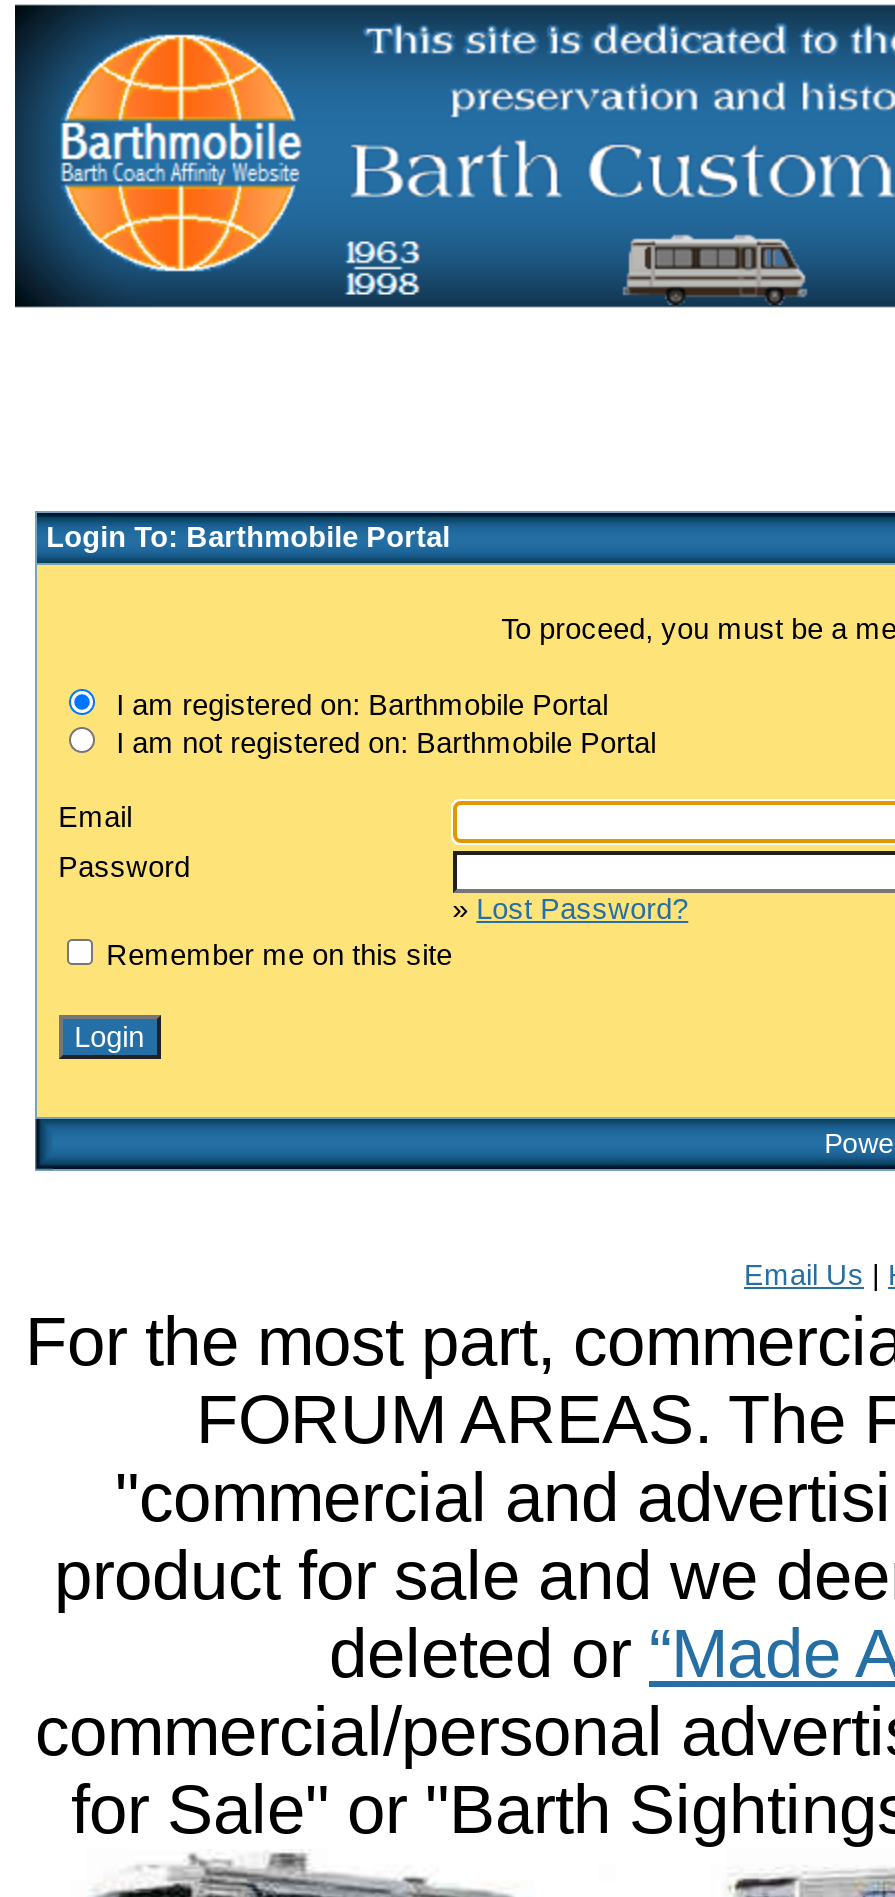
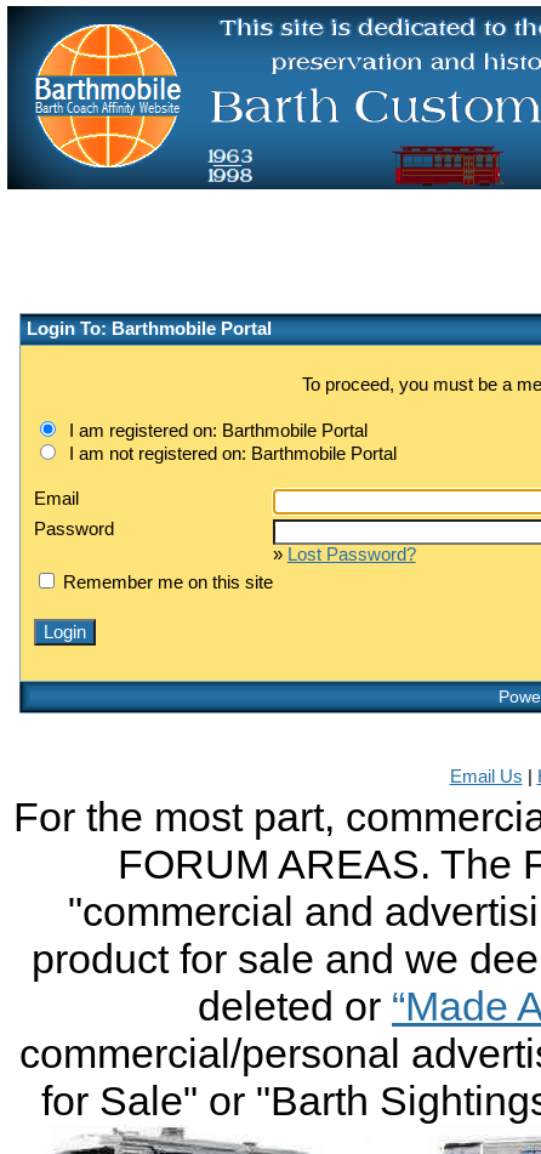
- [image]
+ [image]
